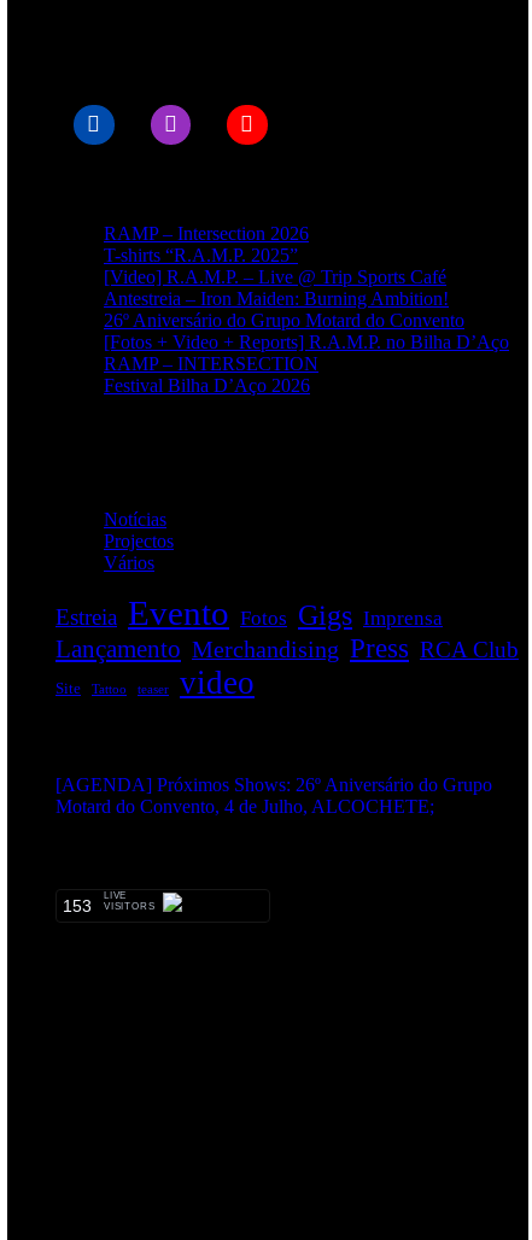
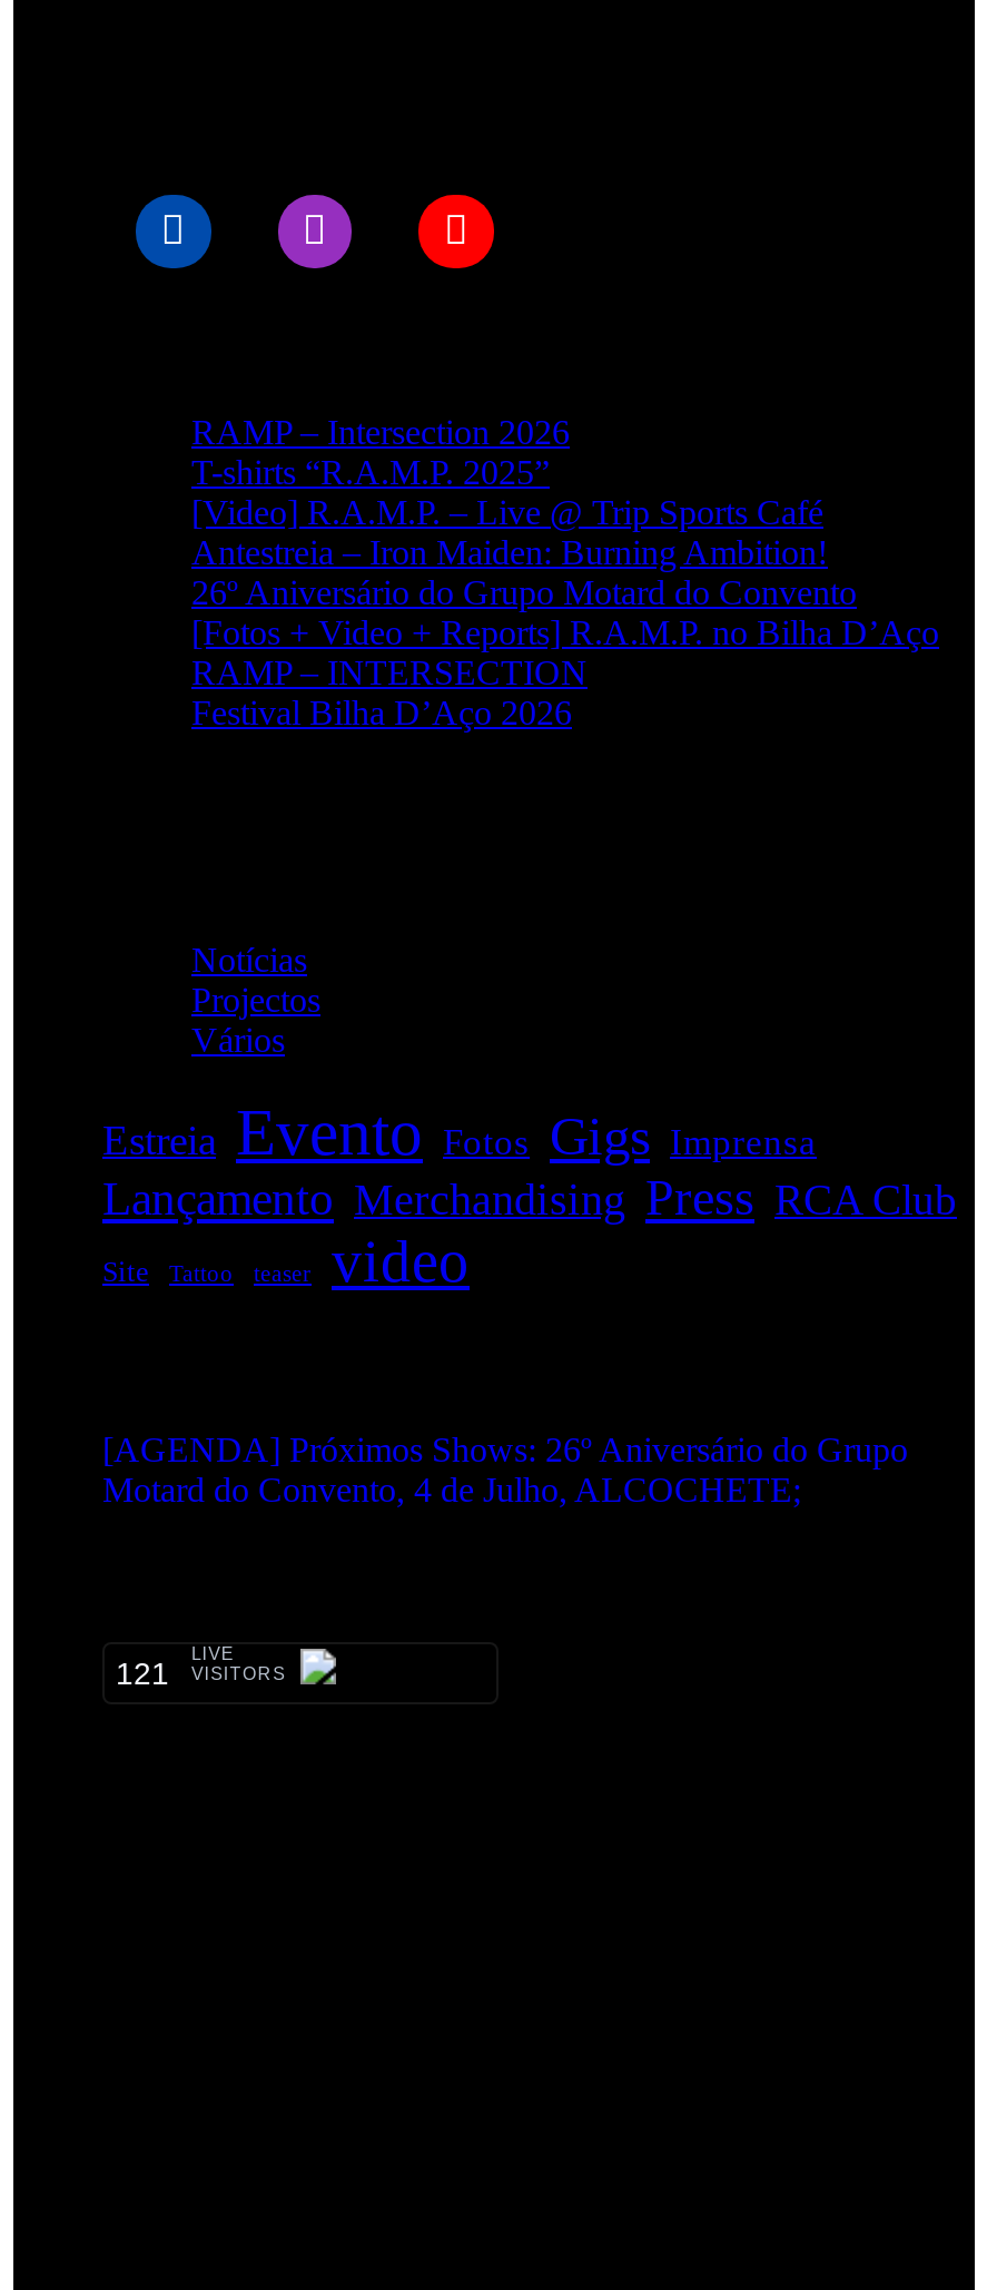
- 153
+ 121
